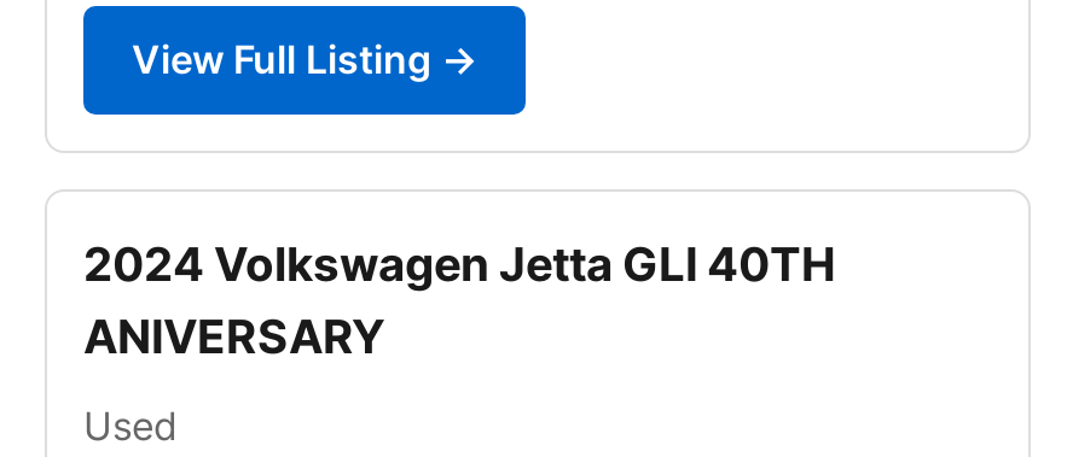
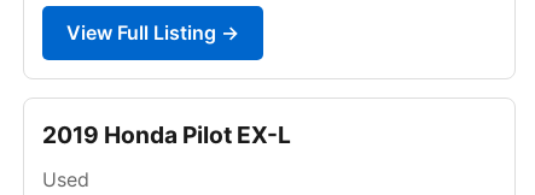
- 2024 Volkswagen Jetta GLI 40TH
- ANIVERSARY
+ 2019 Honda Pilot EX-L
